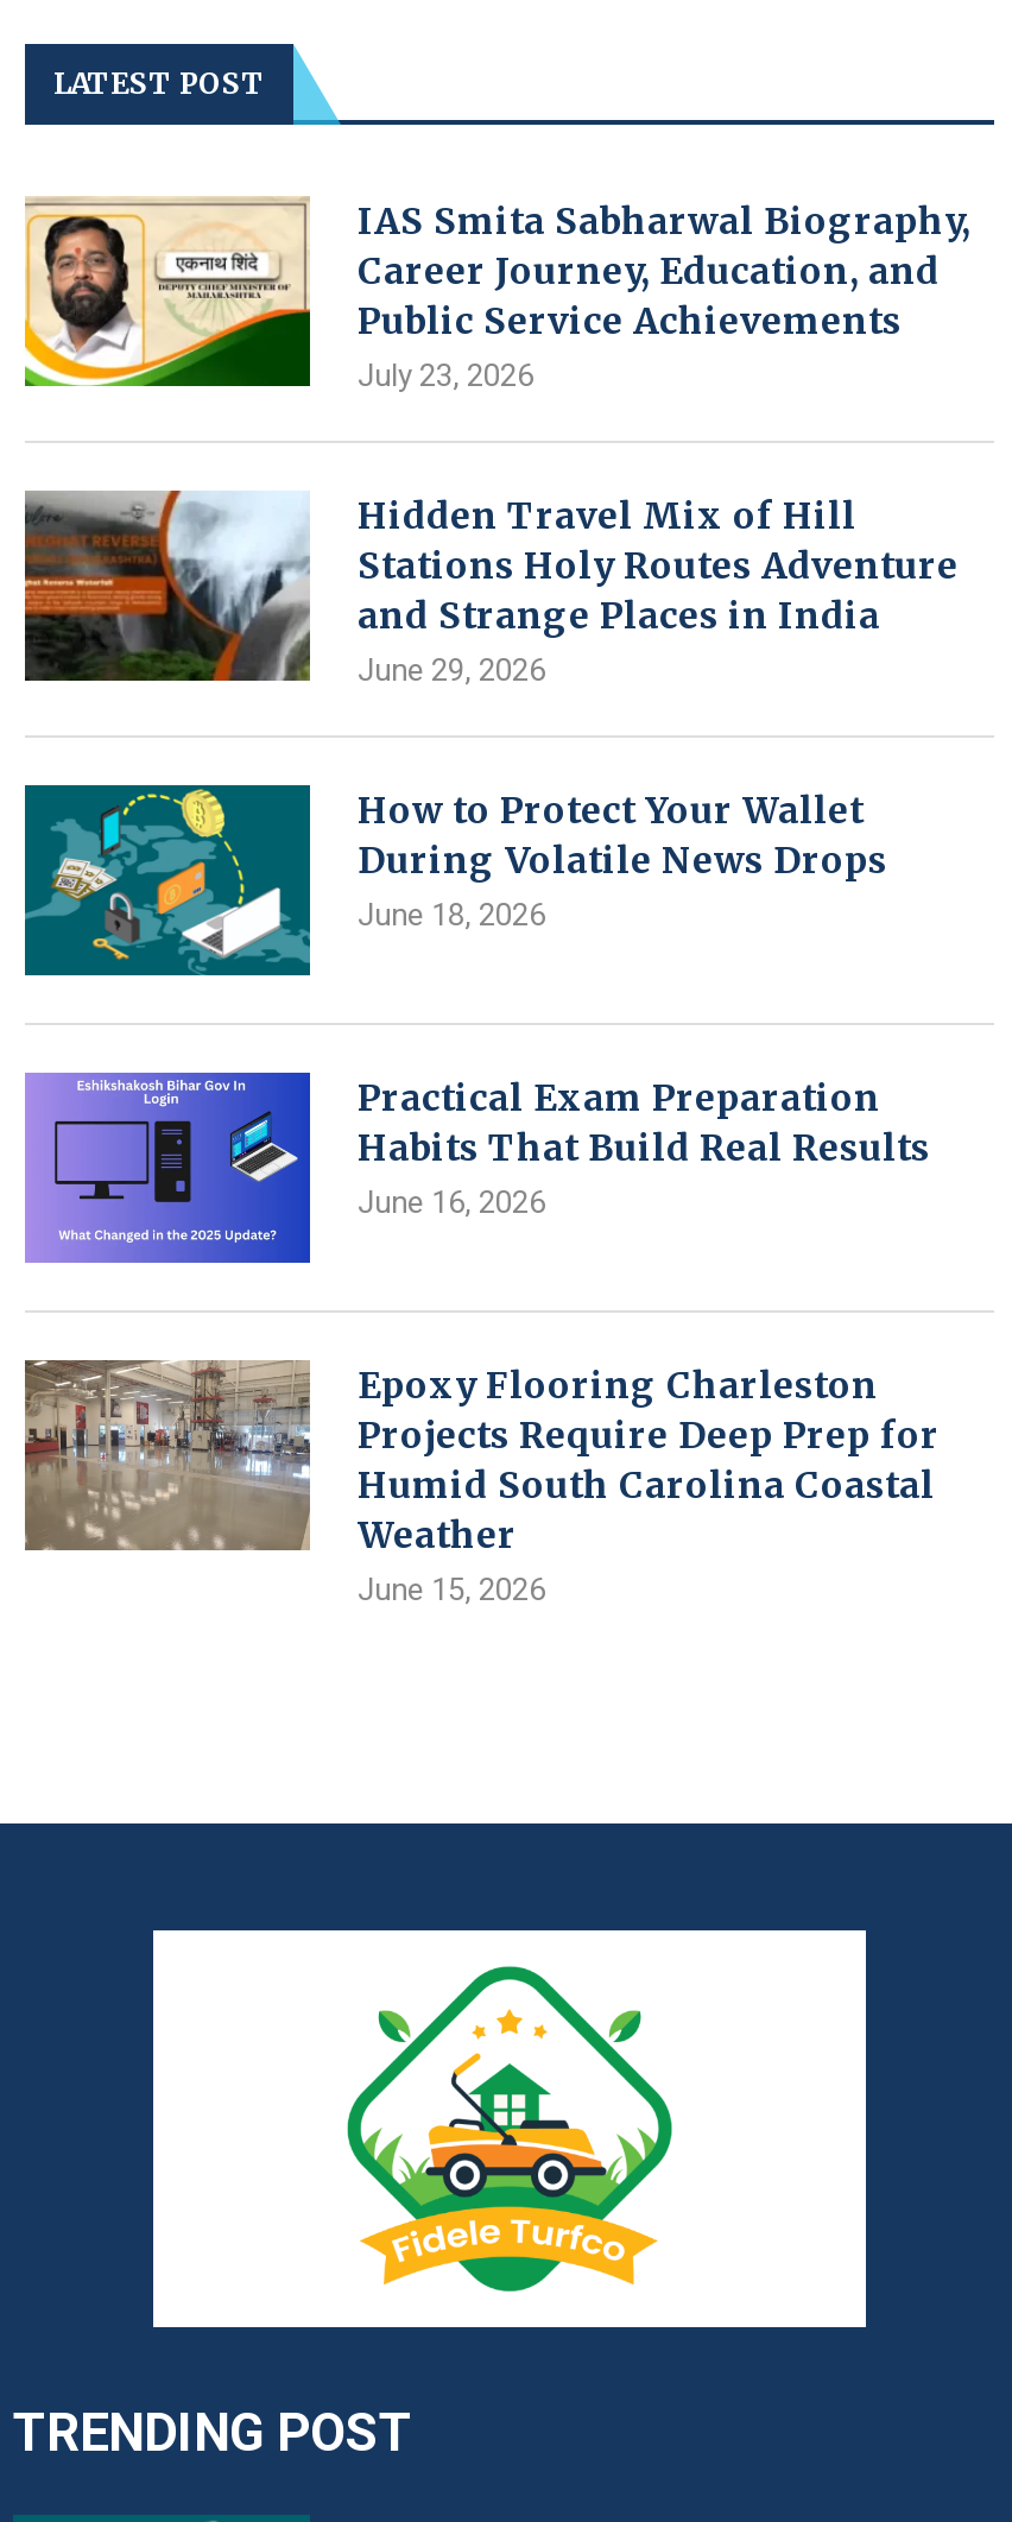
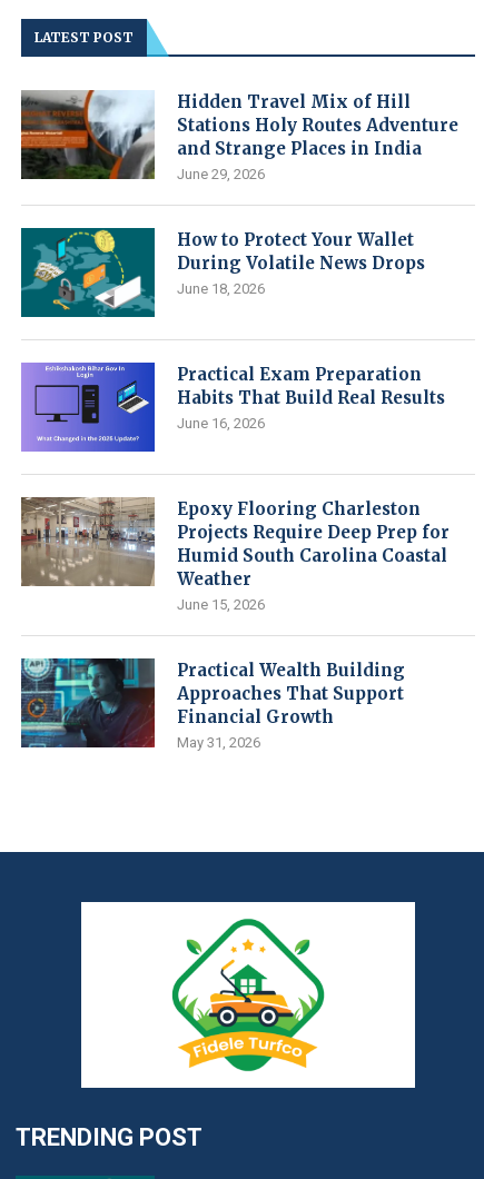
- [image]
- IAS Smita Sabharwal Biography,
- Career Journey, Education, and
- Public Service Achievements
- July 23, 2026

moved up: [image] | Hidden Travel Mix of Hill | Stations Holy Routes Adventure | ... | Weather | June 15, 2026

+ [image]
+ Practical Wealth Building
+ Approaches That Support
+ Financial Growth
+ May 31, 2026
